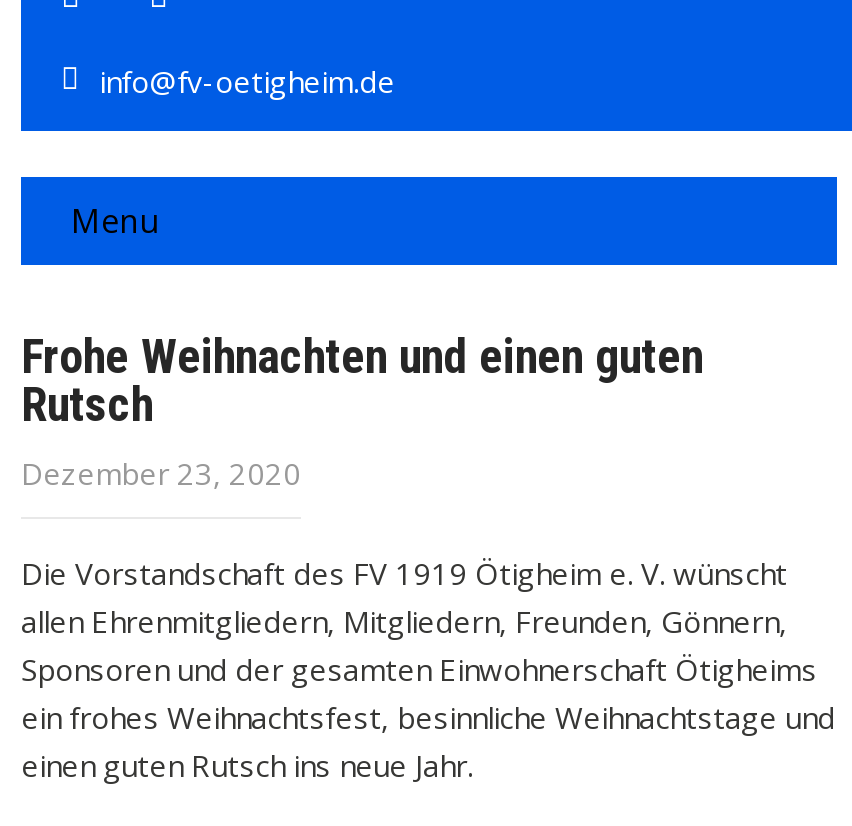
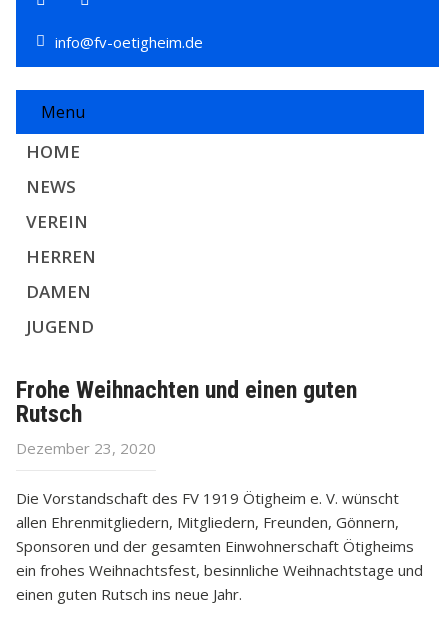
+ HOME
+ NEWS
+ VEREIN
+ HERREN
+ DAMEN
+ JUGEND
